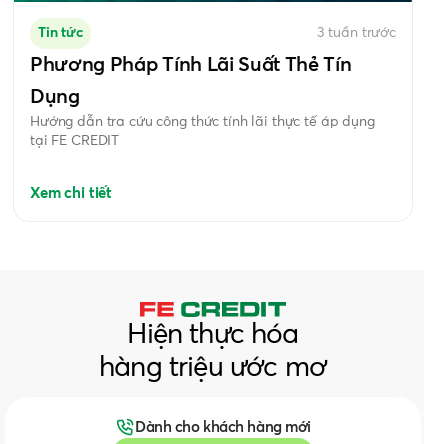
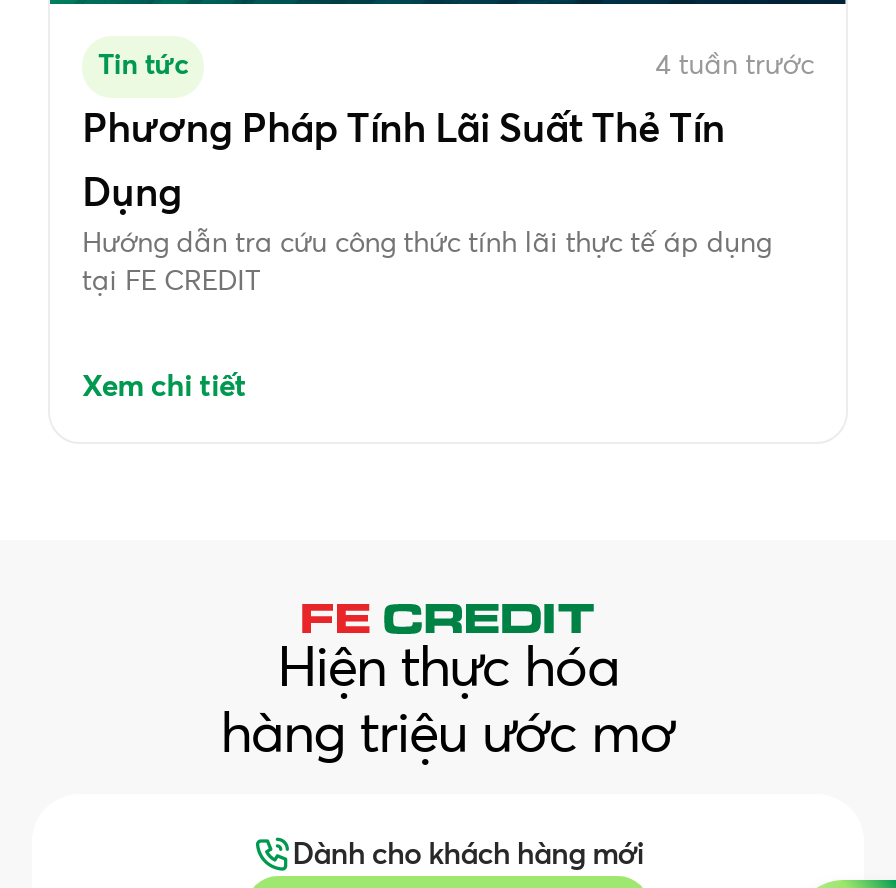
- 3 tuần trước
+ 4 tuần trước
